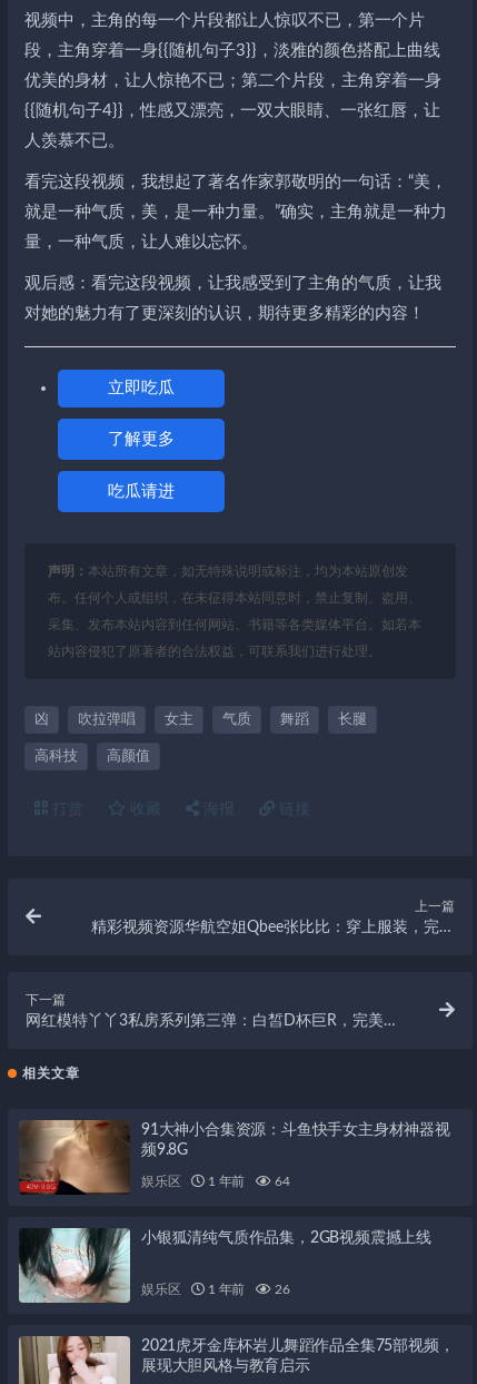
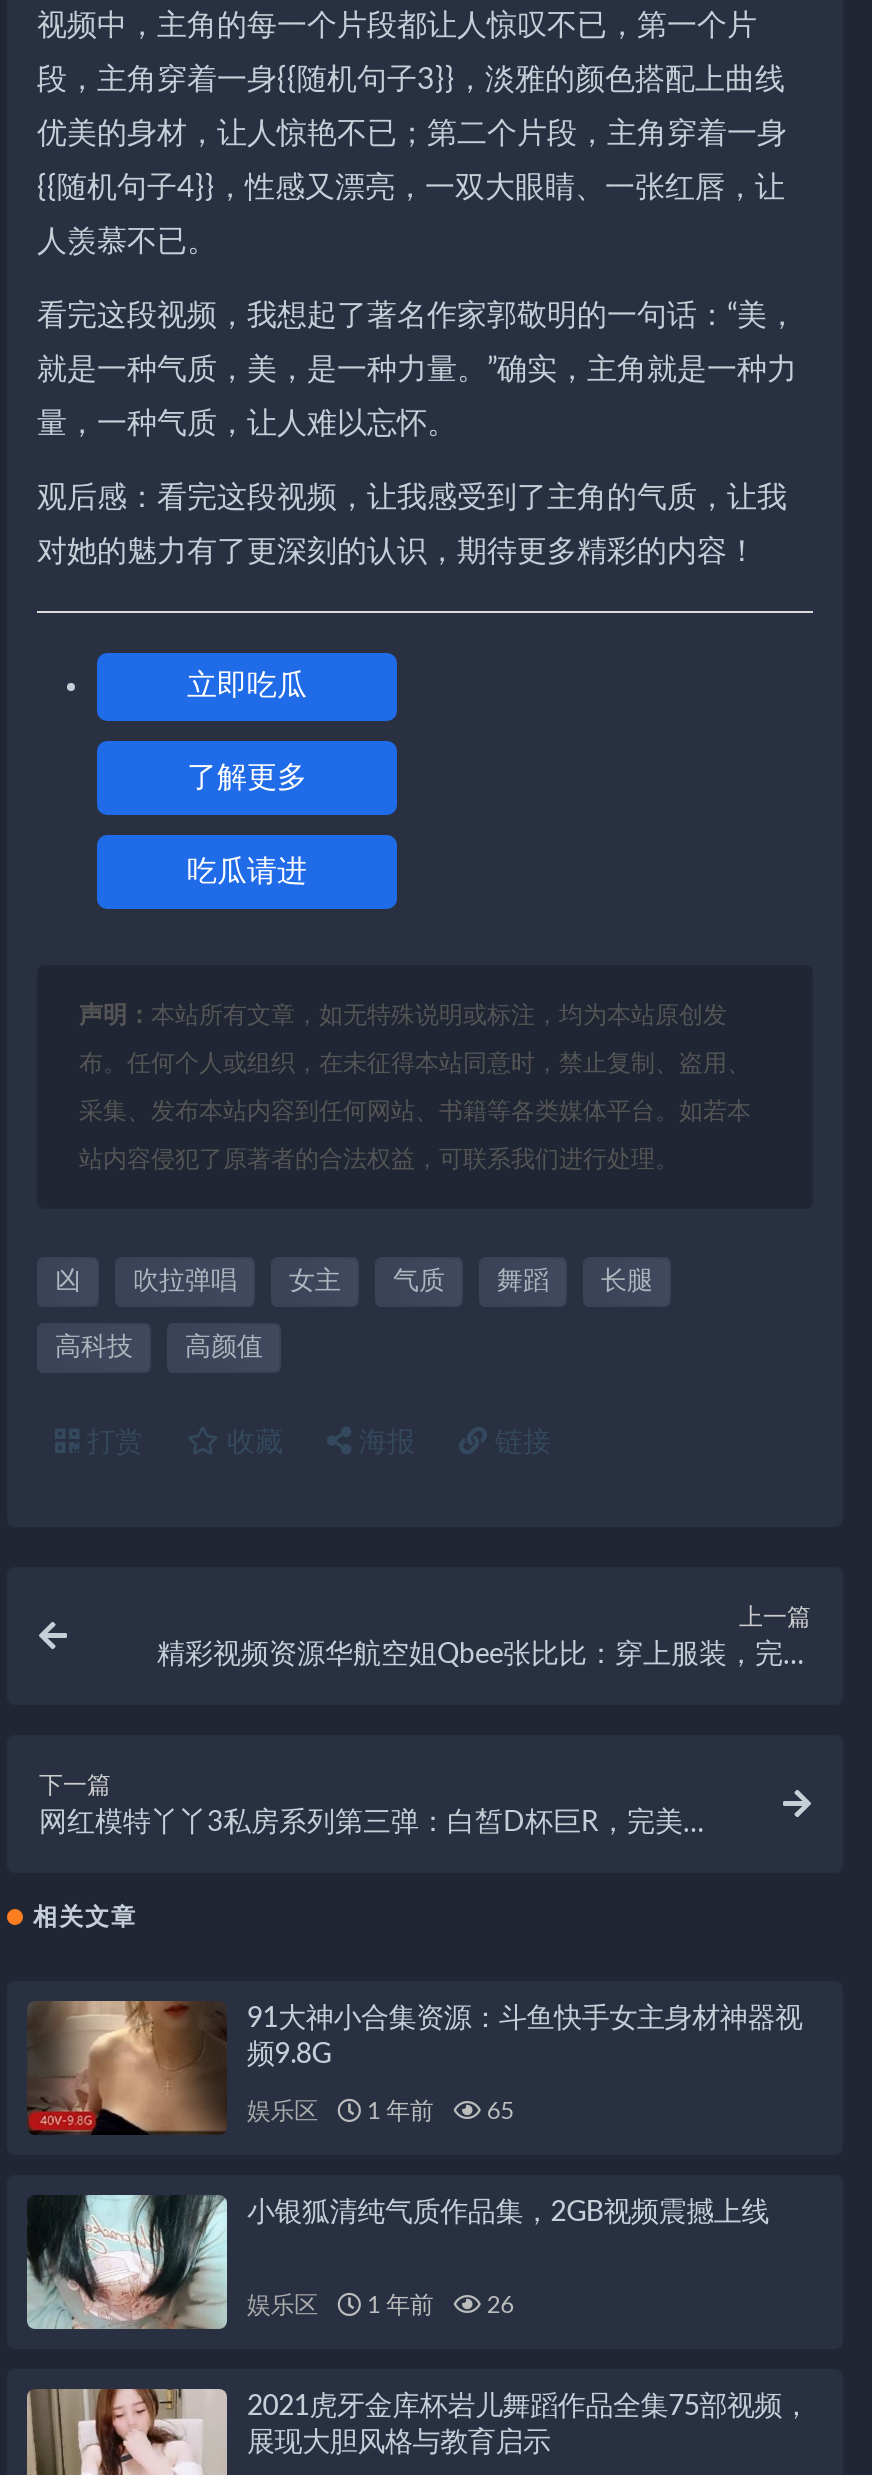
- 娱乐区 1 年前 64
+ 娱乐区 1 年前 65
